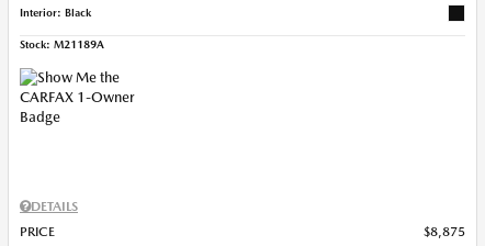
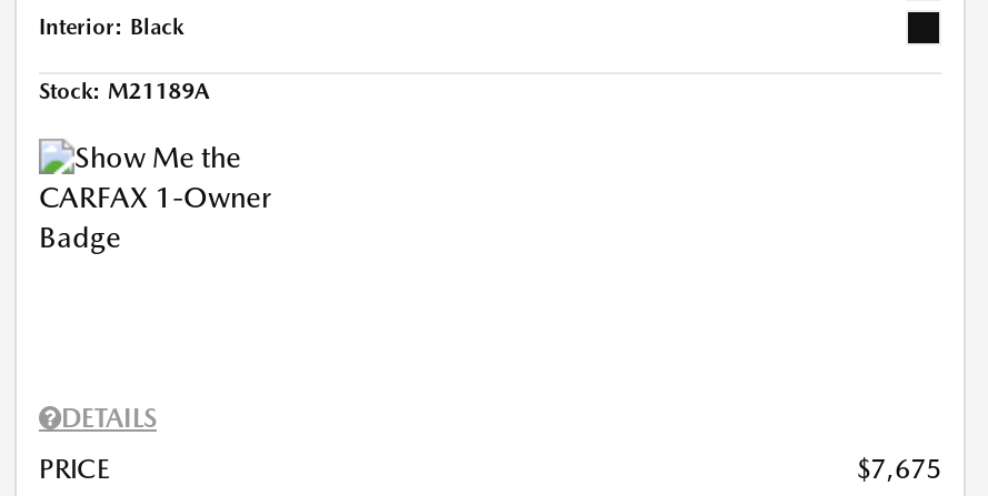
- $8,875
+ $7,675
